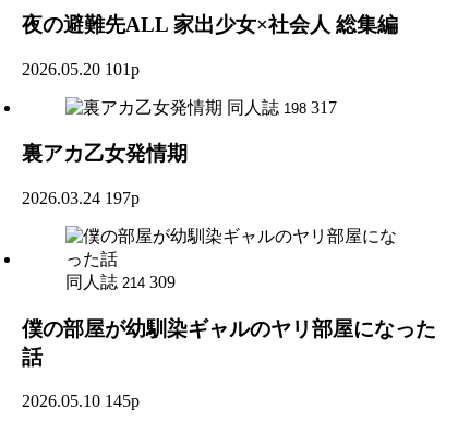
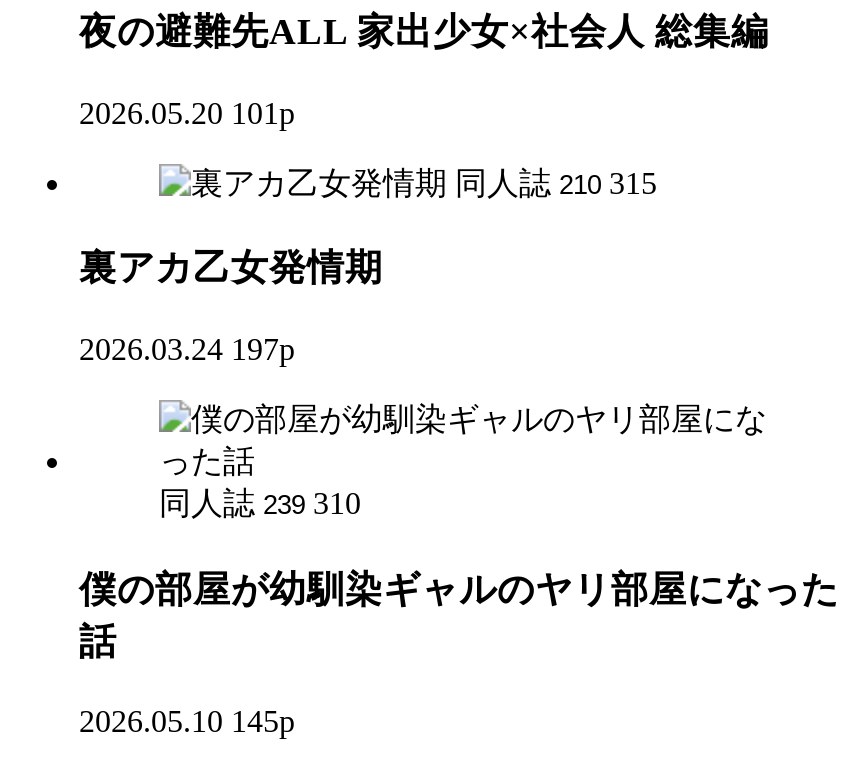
- 同人誌 198 317
+ 同人誌 210 315

- 同人誌 214 309
+ 同人誌 239 310
